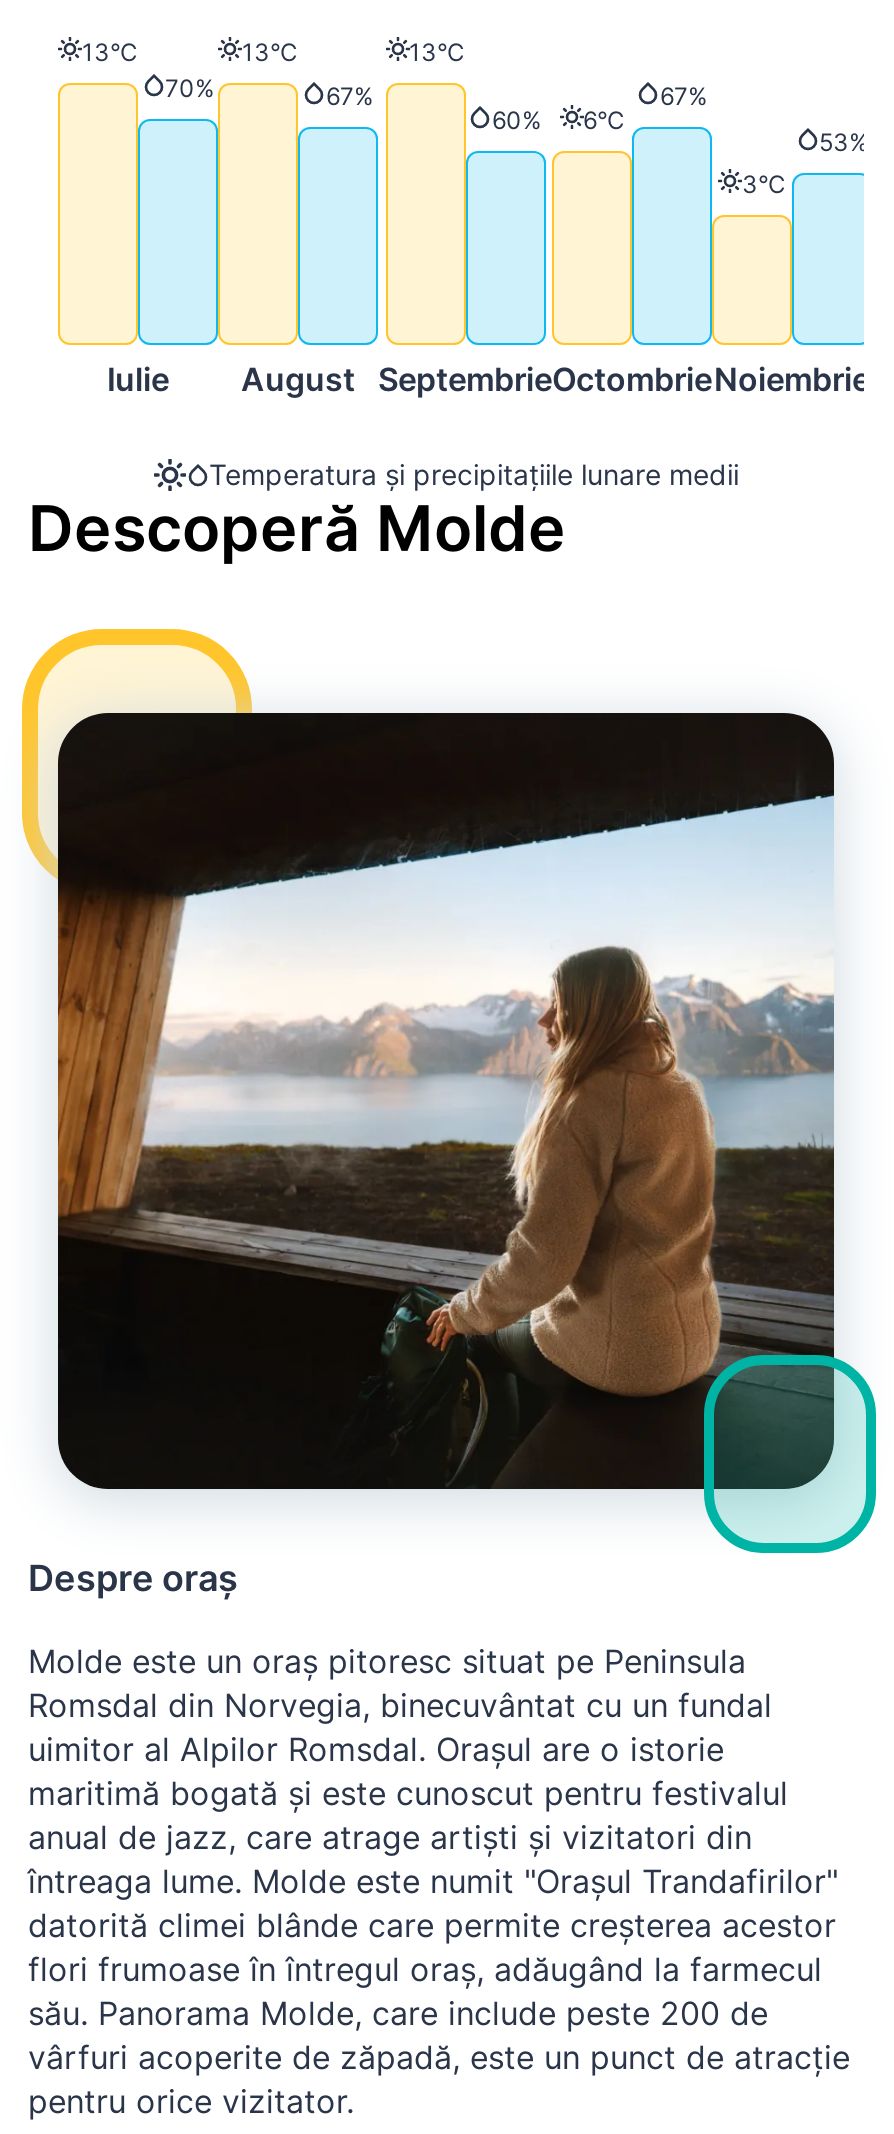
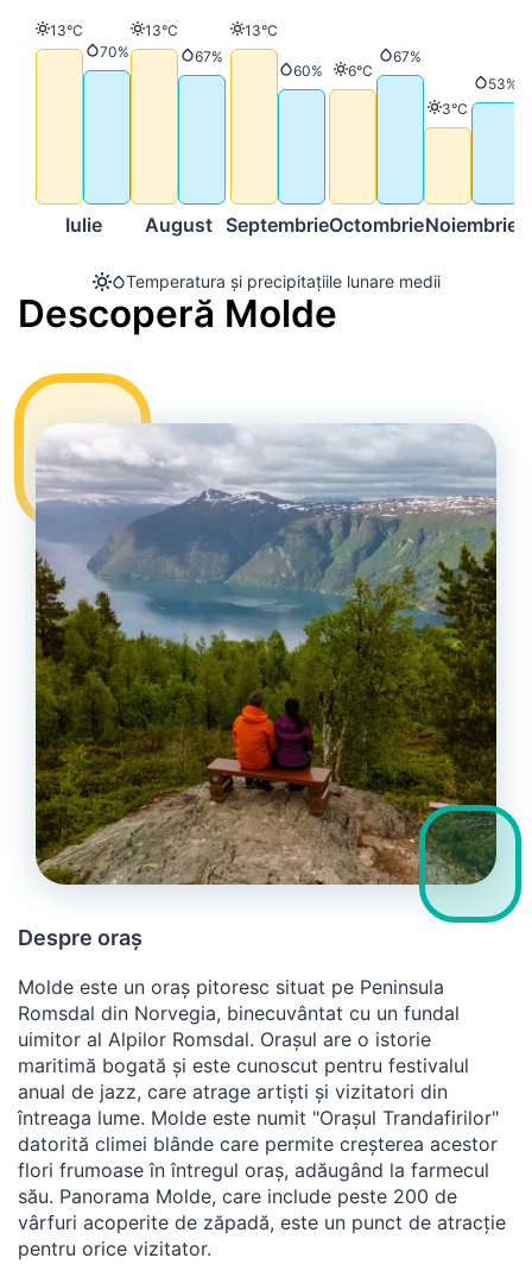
- [image]
+ [image]
